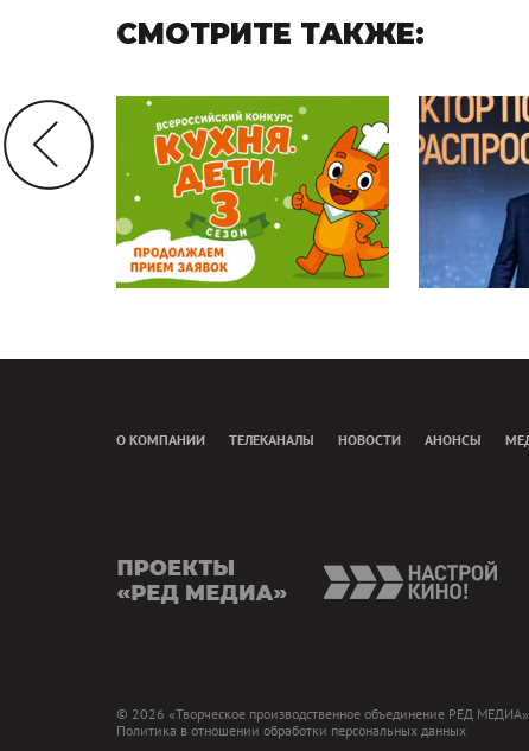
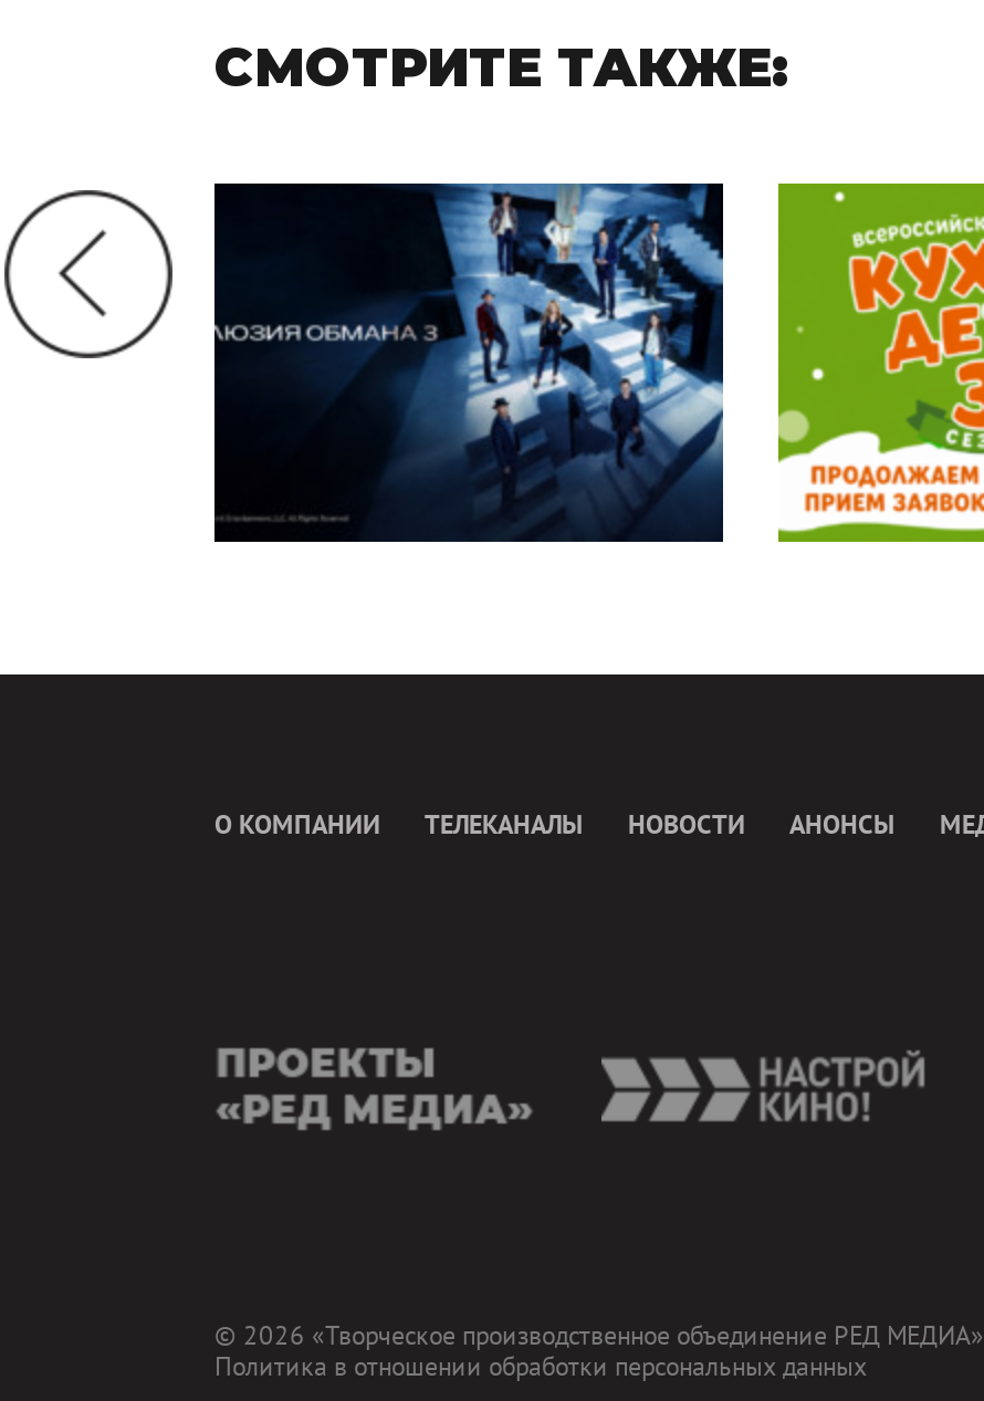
- [image]
+ [image]

- [image]
+ [image]
